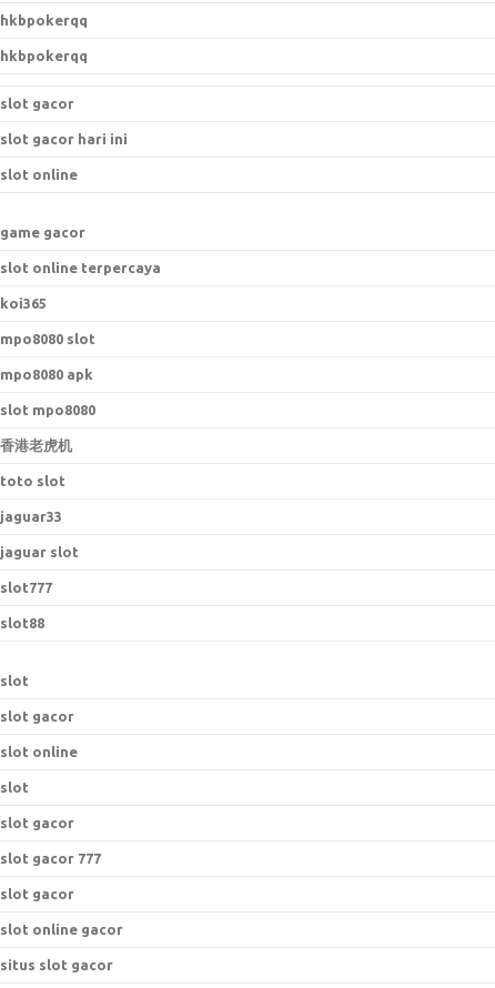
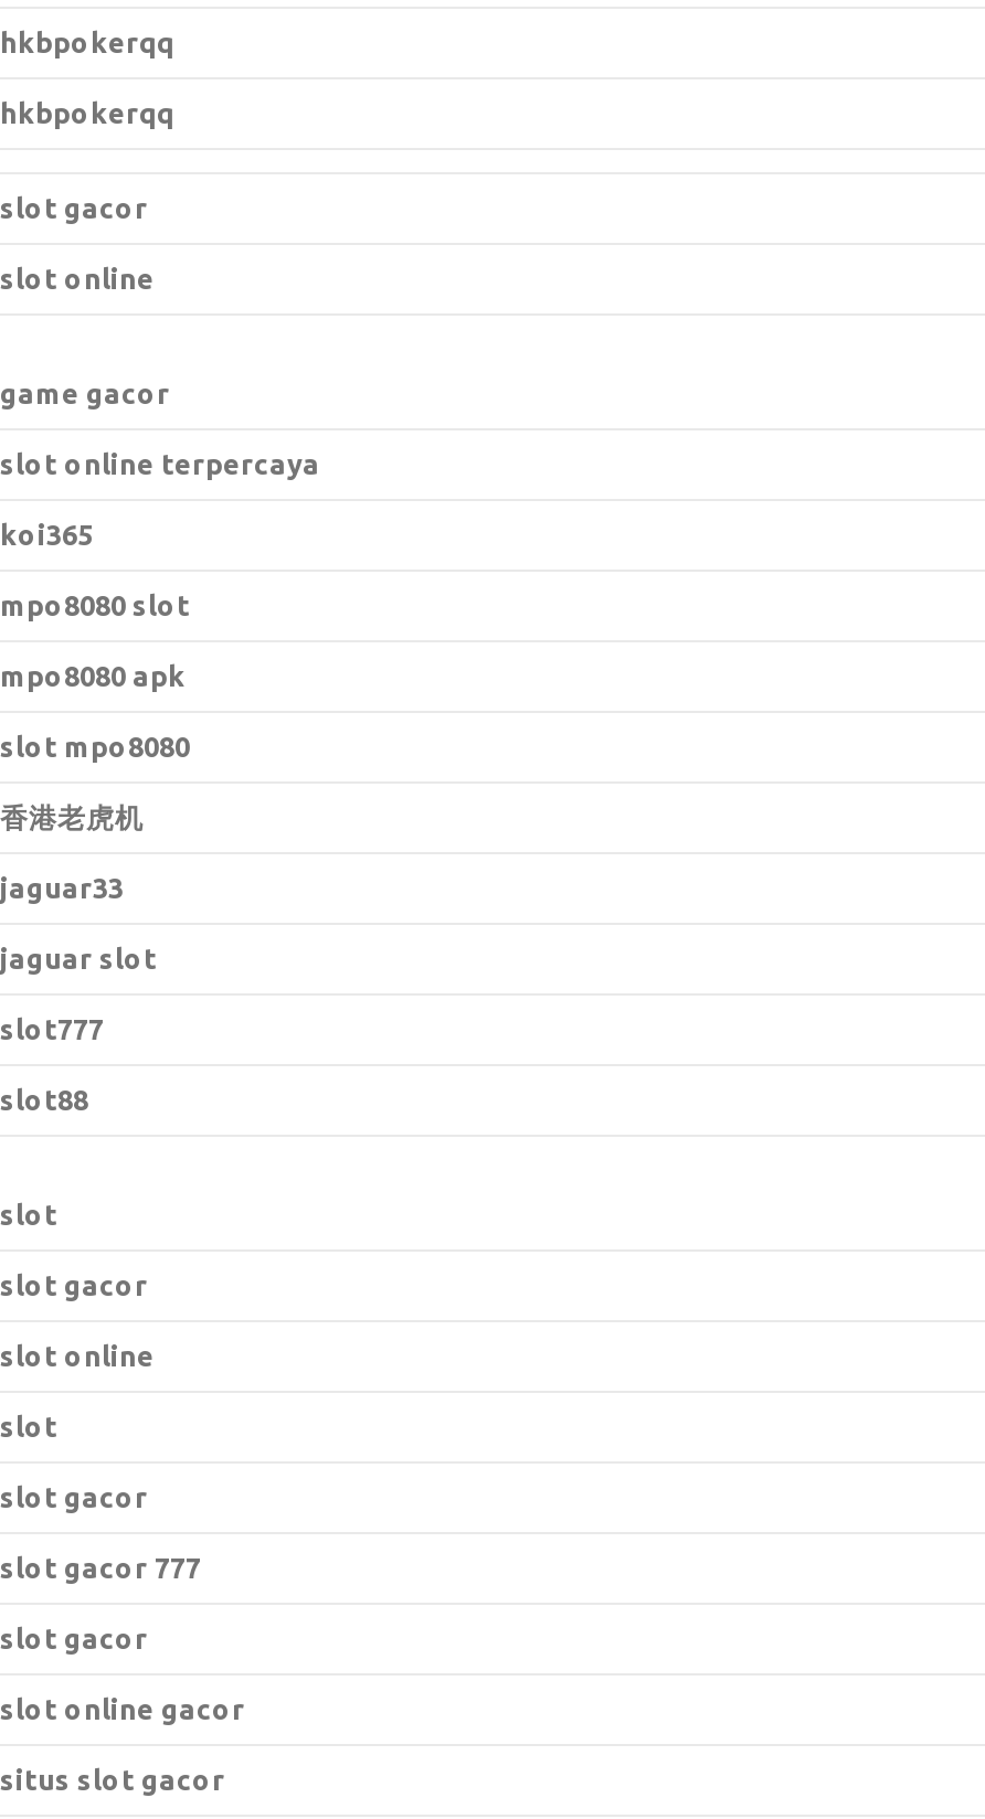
- slot gacor hari ini

- toto slot
